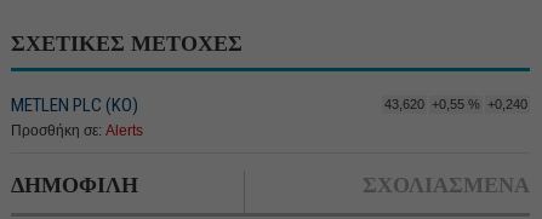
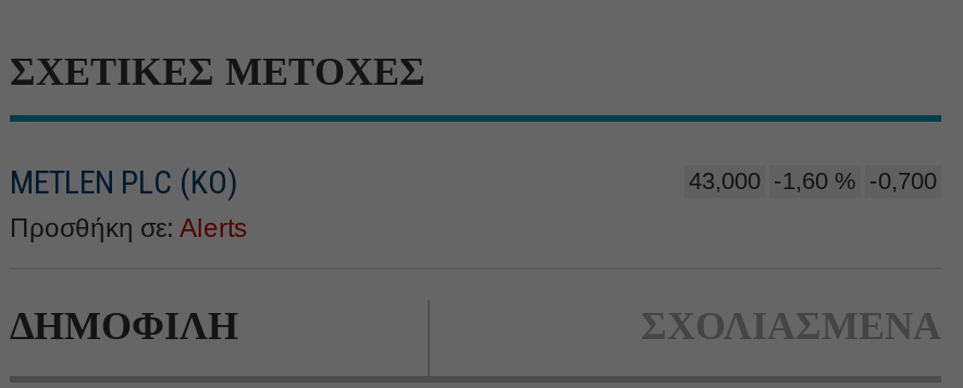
- 43,620 +0,55 % +0,240
+ 43,000 -1,60 % -0,700
